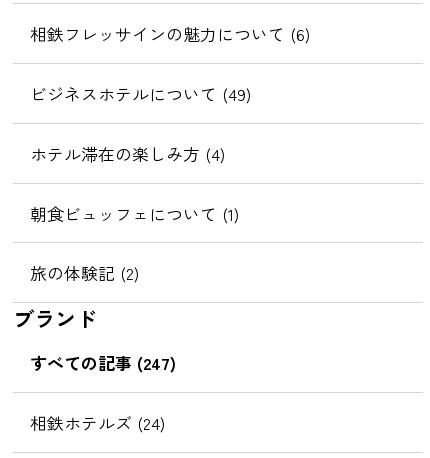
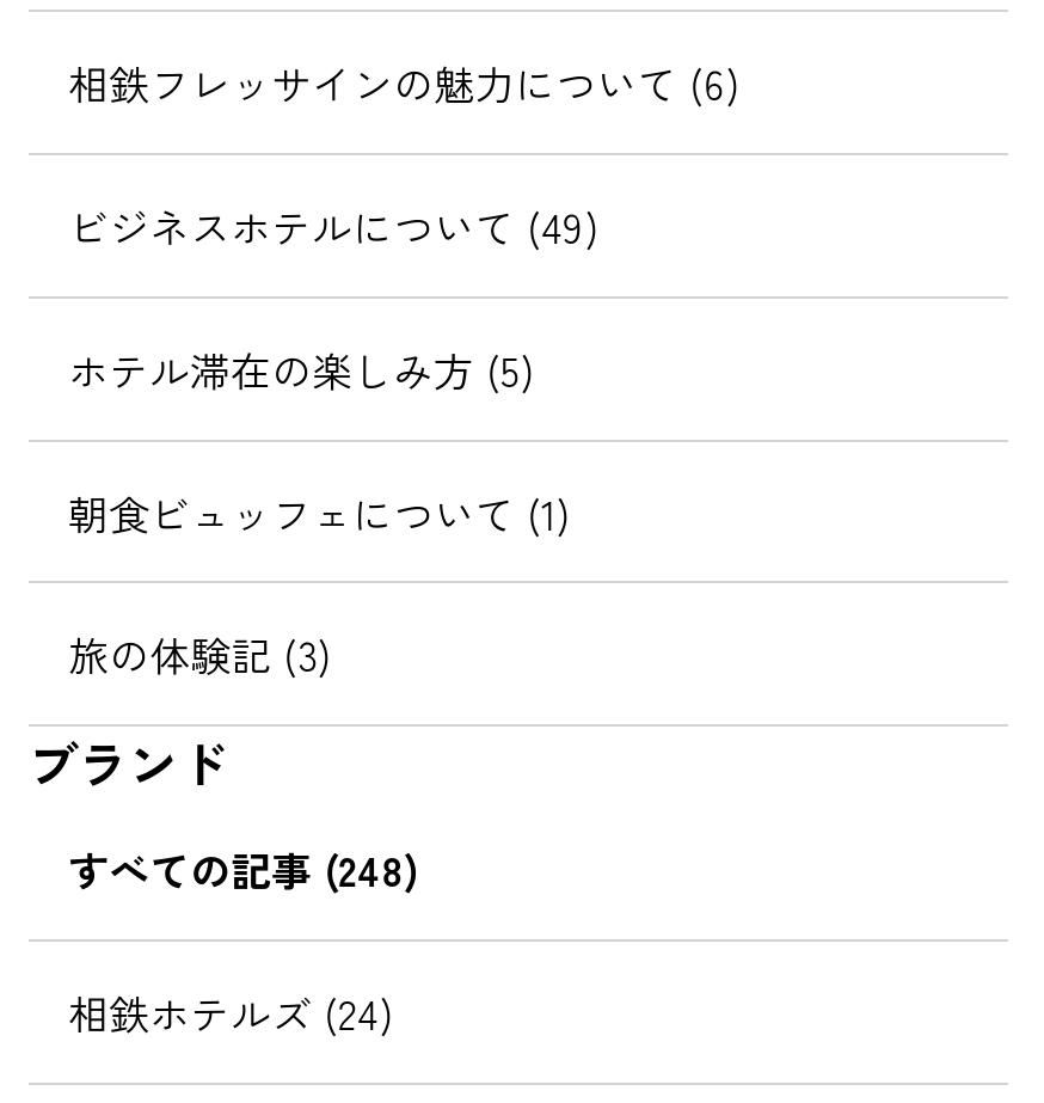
- ホテル滞在の楽しみ方 (4)
+ ホテル滞在の楽しみ方 (5)

- 旅の体験記 (2)
+ 旅の体験記 (3)

- すべての記事 (247)
+ すべての記事 (248)
